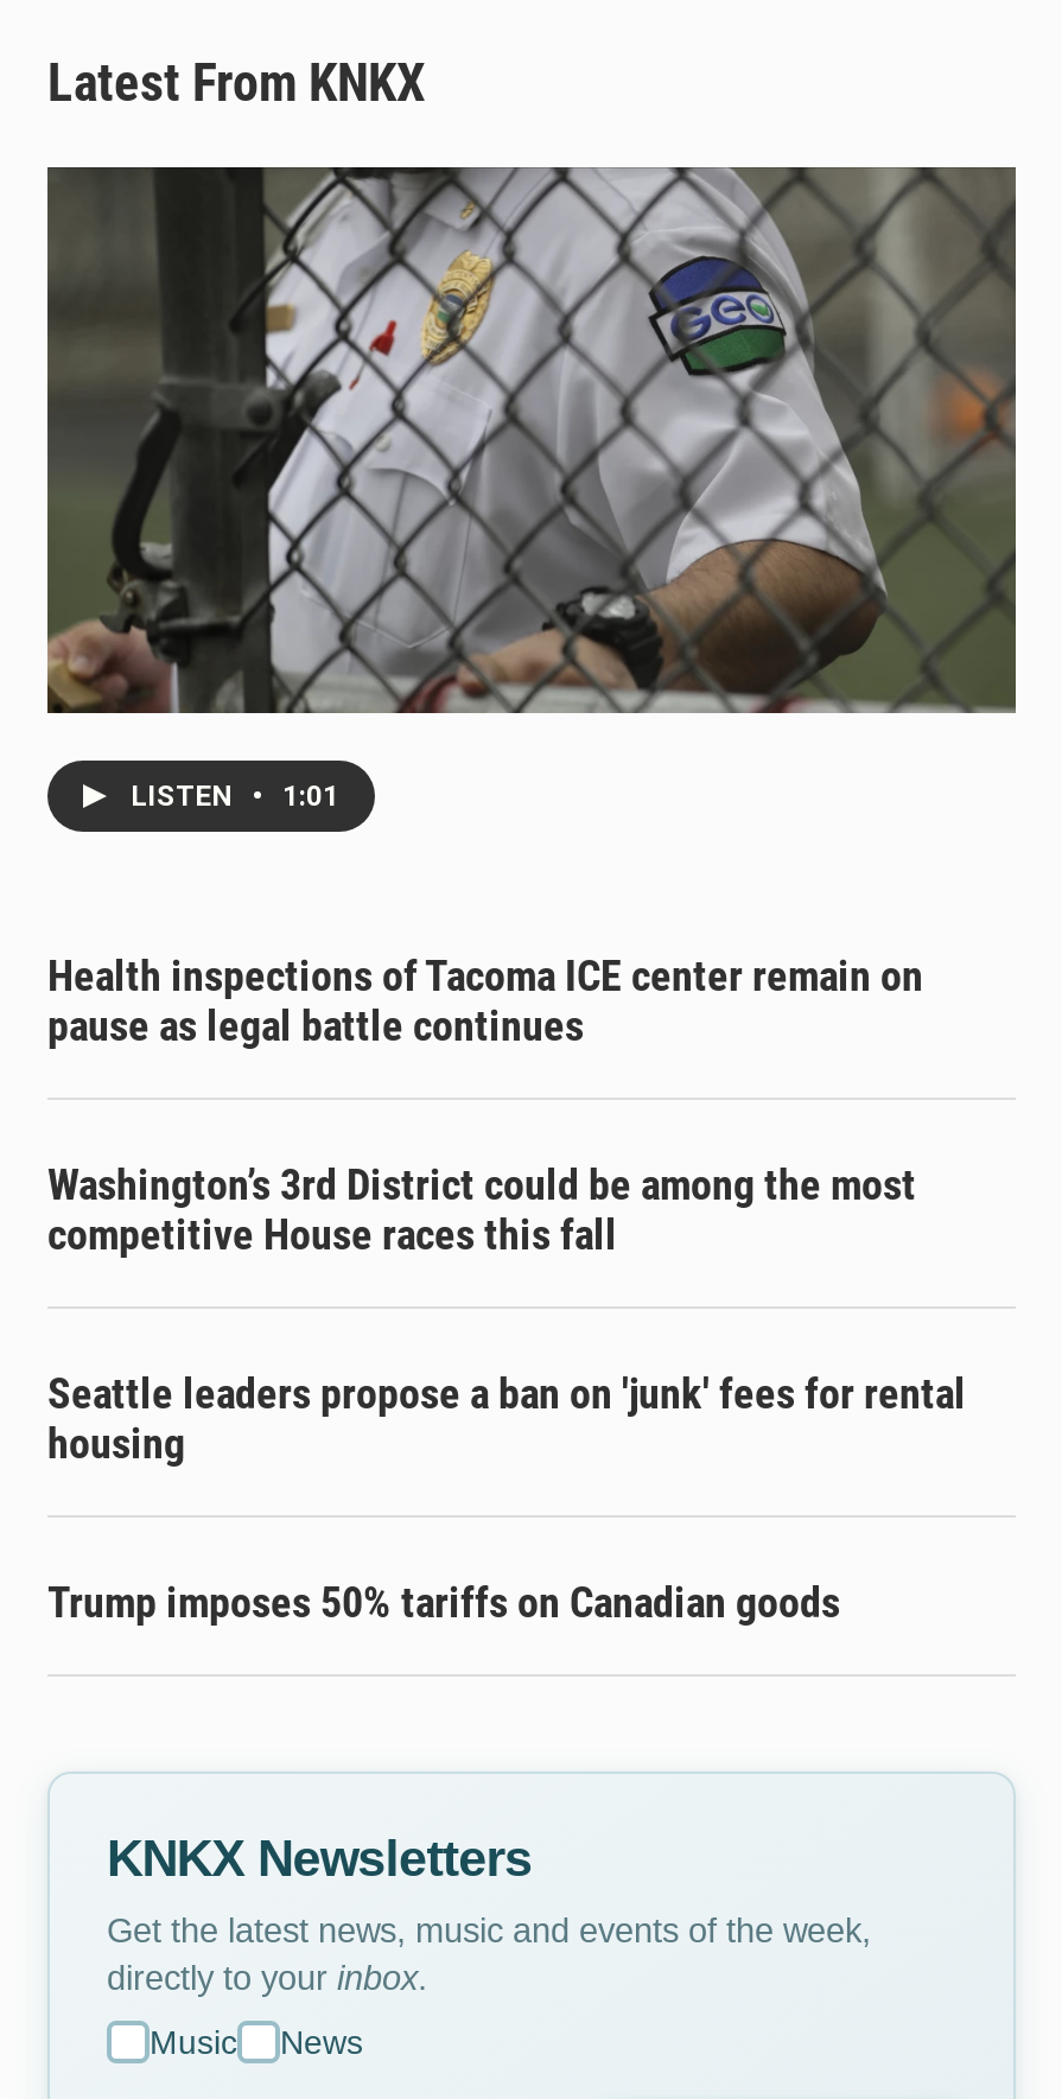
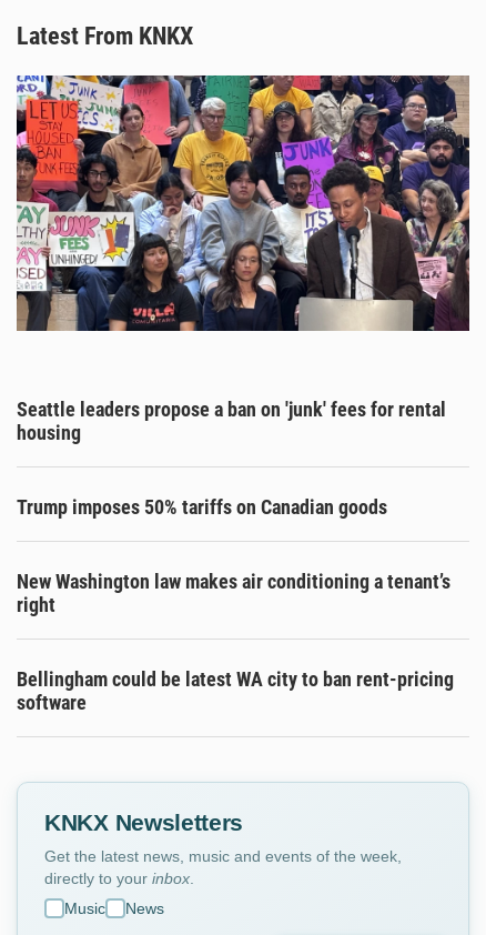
- [image]
+ [image]

- LISTEN • 1:01

- Health inspections of Tacoma ICE center remain on
- pause as legal battle continues
- Washington’s 3rd District could be among the most
- competitive House races this fall

moved up: Seattle leaders propose a ban on 'junk' fees for rental | housing | Trump imposes 50% tariffs on Canadian goods

+ New Washington law makes air conditioning a tenant’s
+ right
+ Bellingham could be latest WA city to ban rent-pricing
+ software
